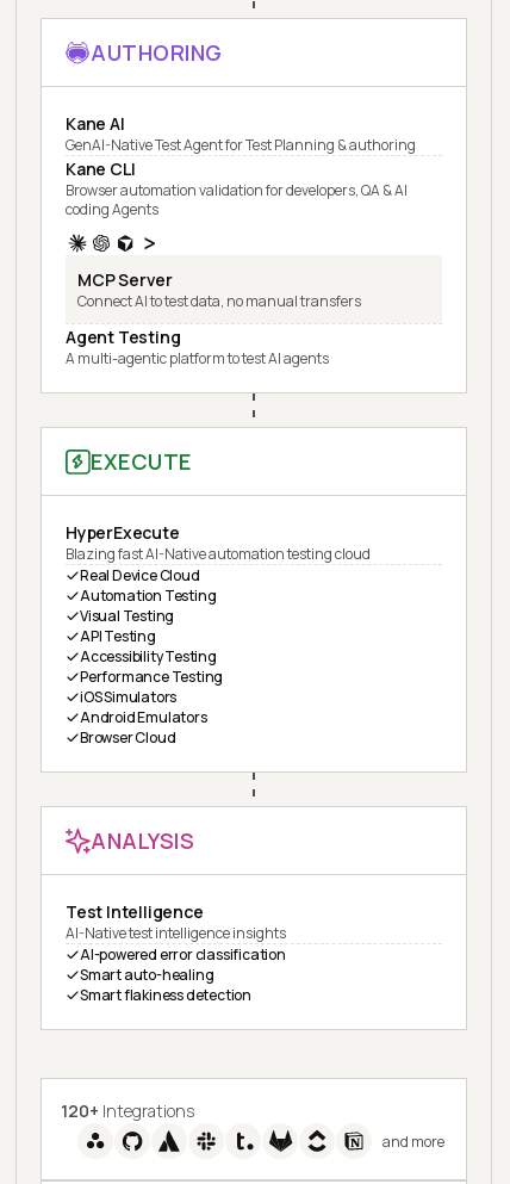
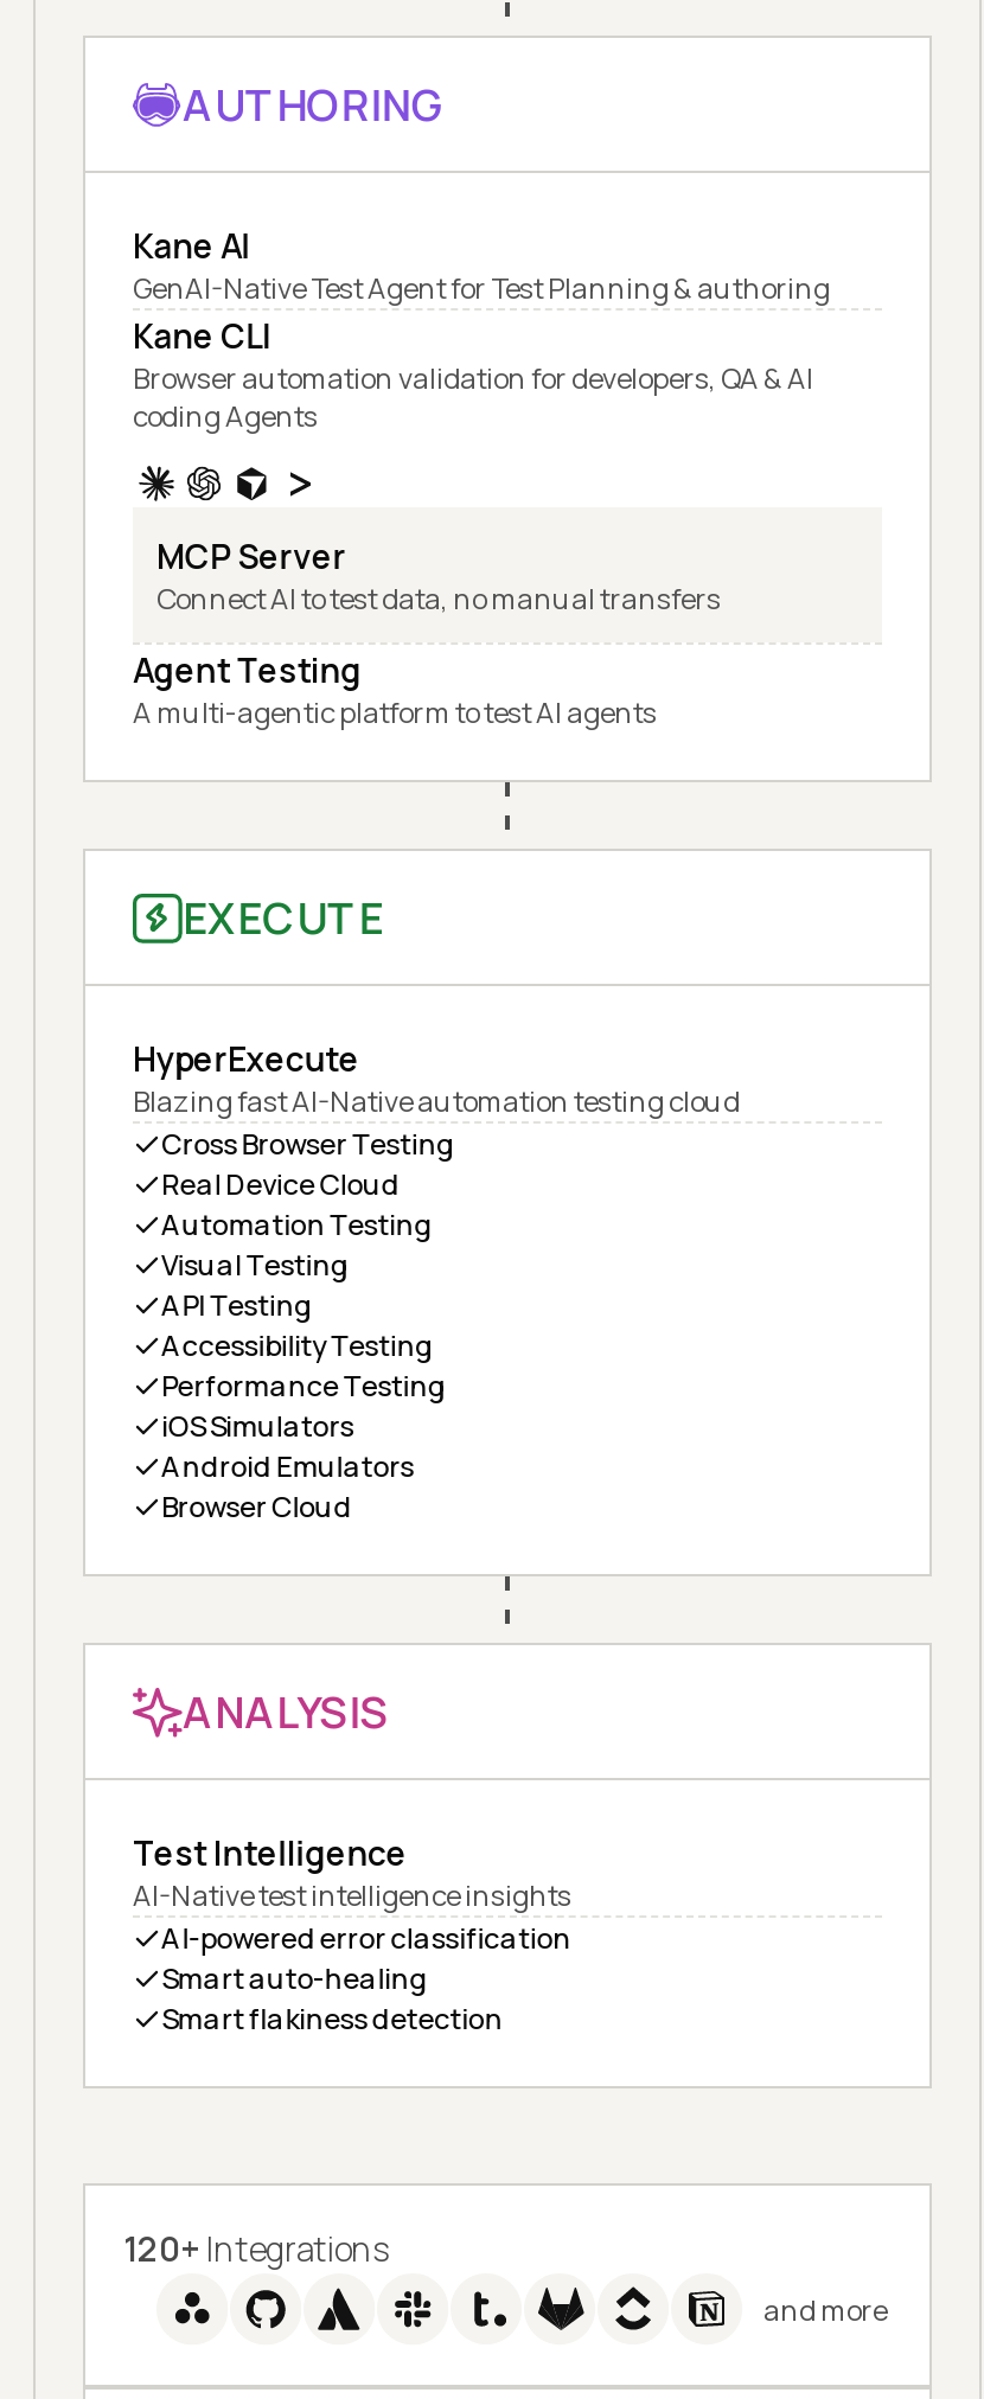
+ Cross Browser Testing
